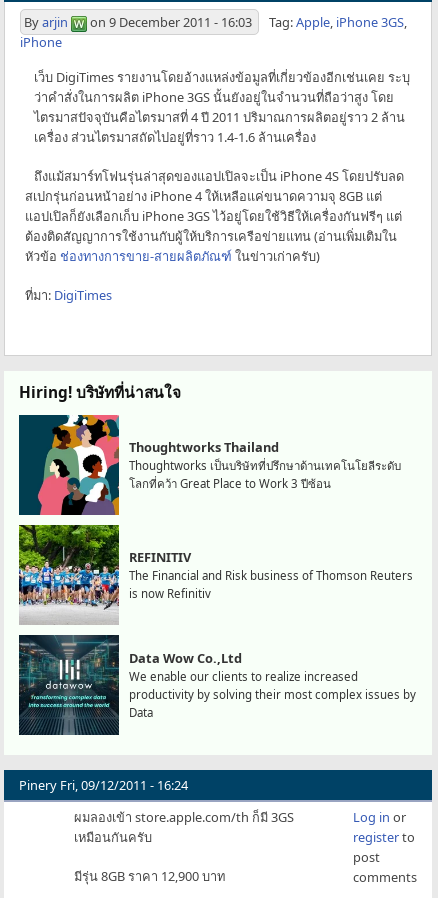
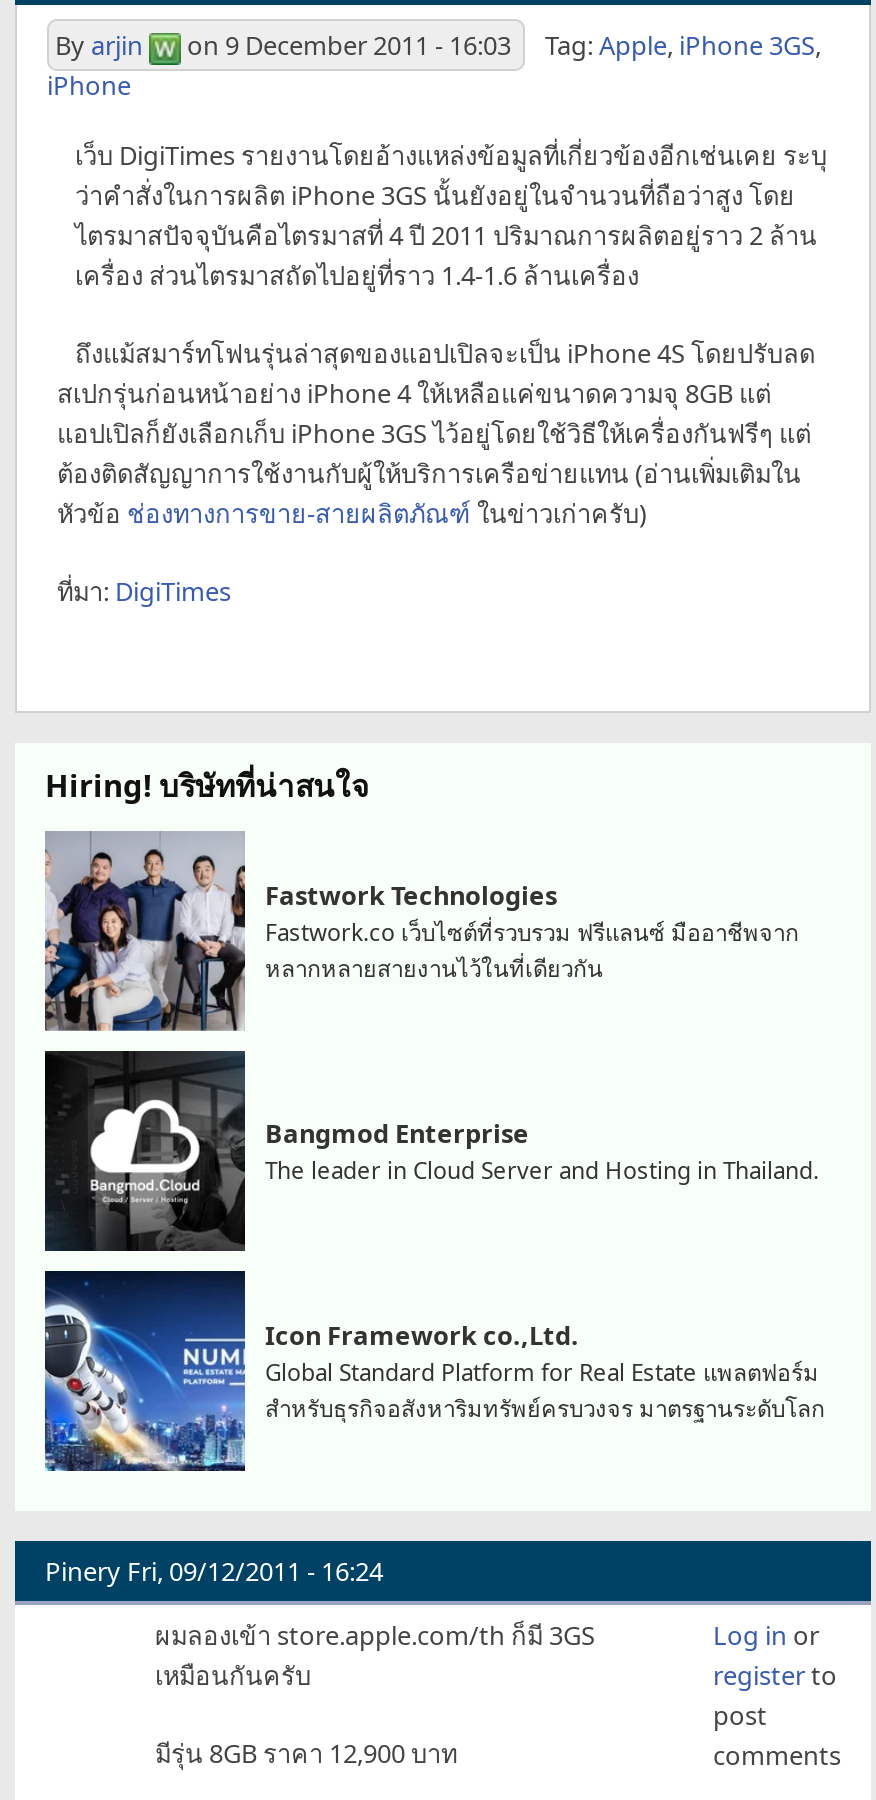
- [image]
- Thoughtworks Thailand
- Thoughtworks เป็นบริษัทที่ปรึกษาด้านเทคโนโยลีระดับ
- โลกที่คว้า Great Place to Work 3 ปีซ้อน
+ [image]
+ Fastwork Technologies
+ Fastwork.co เว็บไซต์ที่รวบรวม ฟรีแลนซ์ มืออาชีพจาก
+ หลากหลายสายงานไว้ในที่เดียวกัน

- [image]
- REFINITIV
- The Financial and Risk business of Thomson Reuters
- is now Refinitiv
+ [image]
+ Bangmod Enterprise
+ The leader in Cloud Server and Hosting in Thailand.

- [image]
- Data Wow Co.,Ltd
- We enable our clients to realize increased
- productivity by solving their most complex issues by
- Data
+ [image]
+ Icon Framework co.,Ltd.
+ Global Standard Platform for Real Estate แพลตฟอร์ม
+ สำหรับธุรกิจอสังหาริมทรัพย์ครบวงจร มาตรฐานระดับโลก
